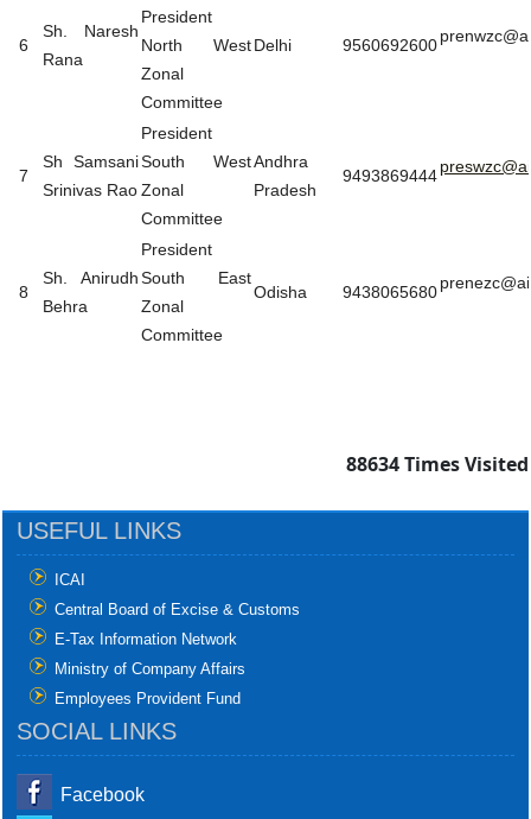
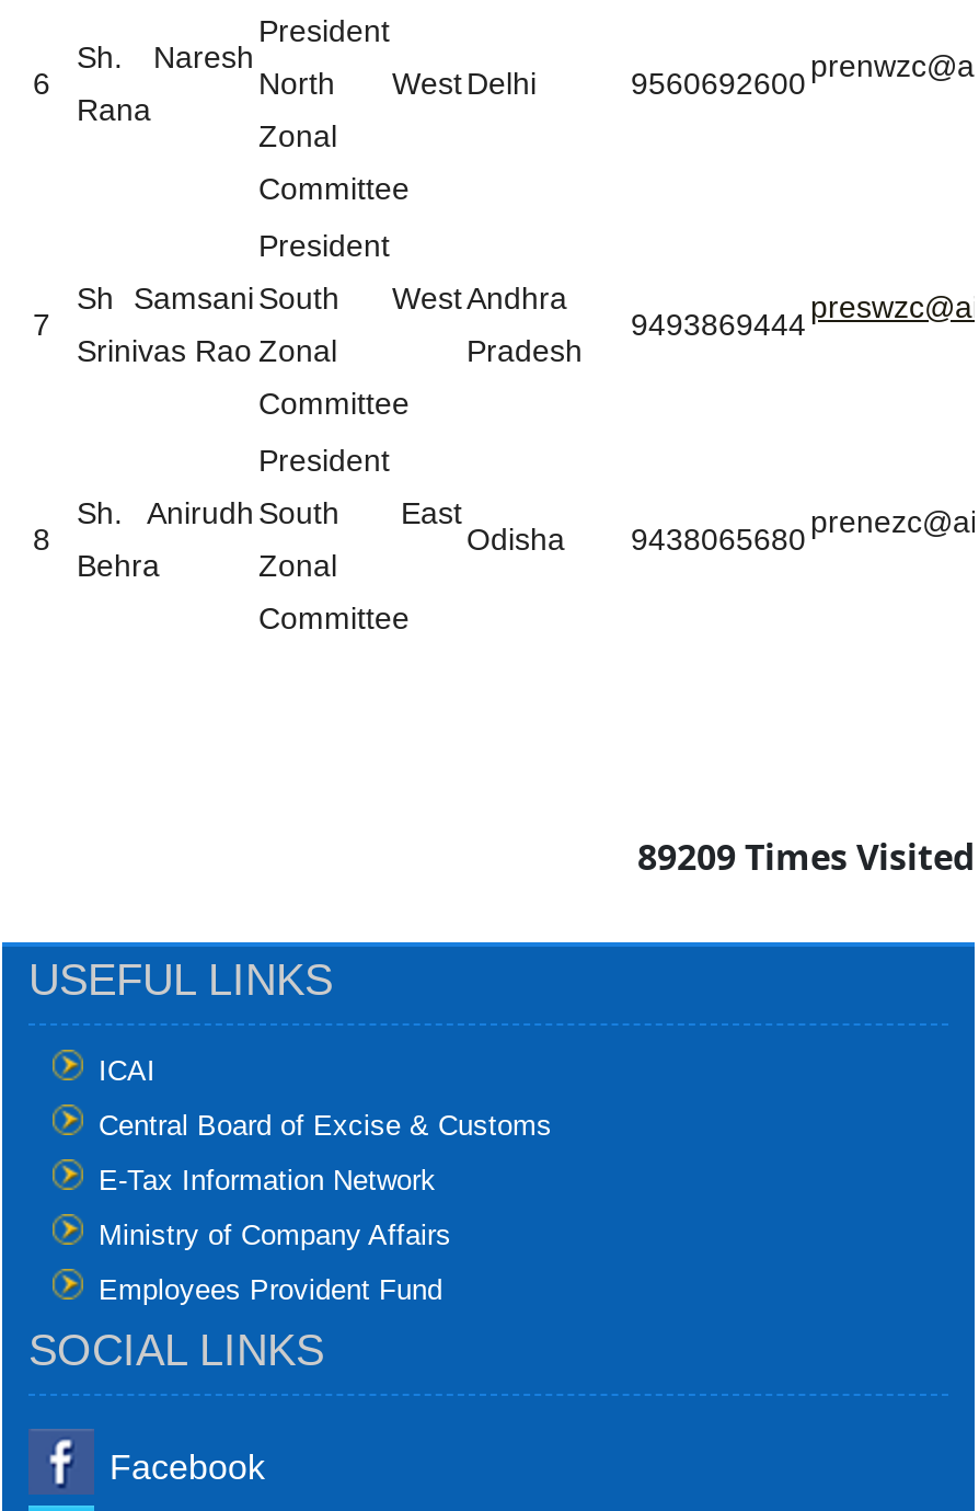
- 88634 Times Visited
+ 89209 Times Visited
